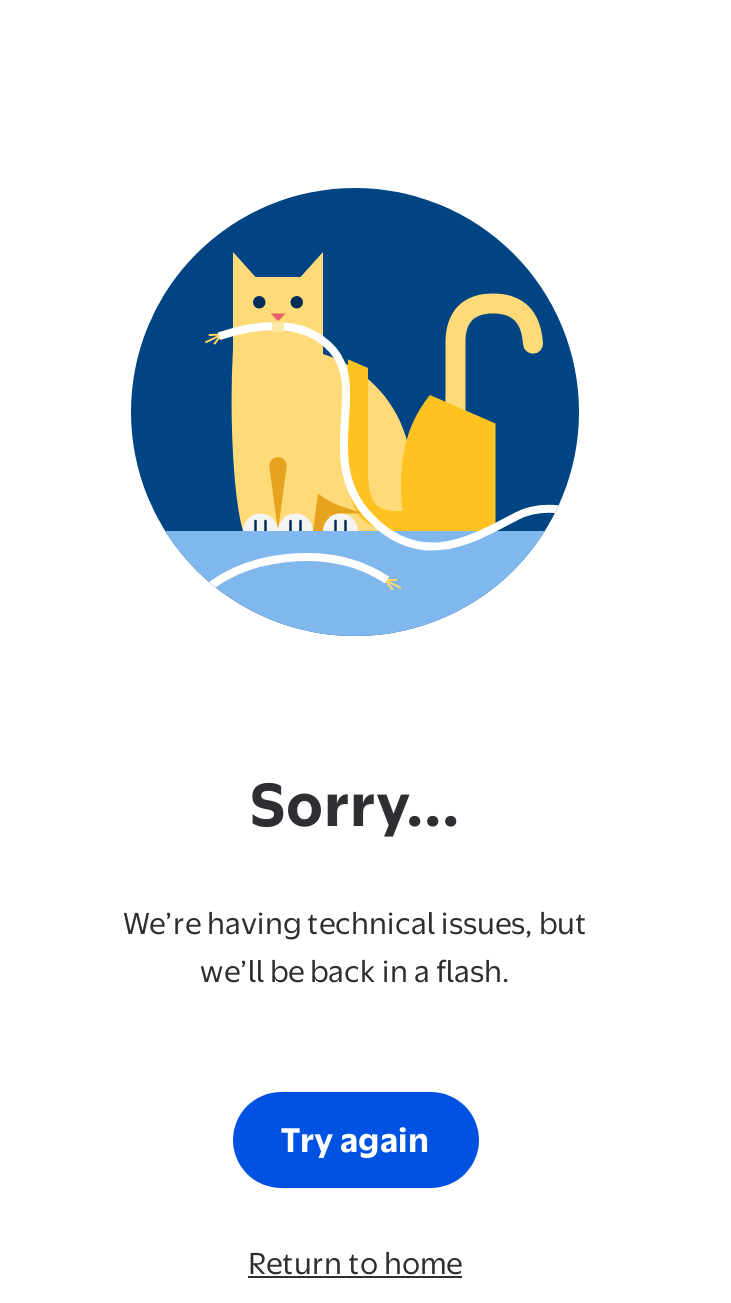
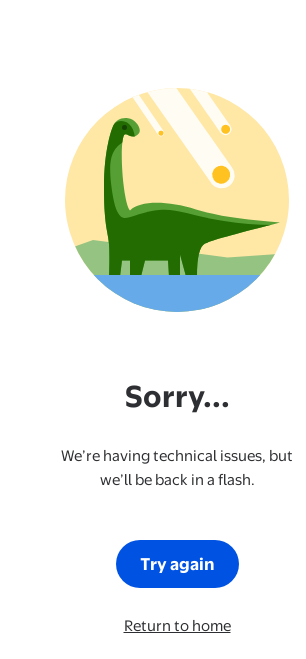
- [image]
+ [image]
